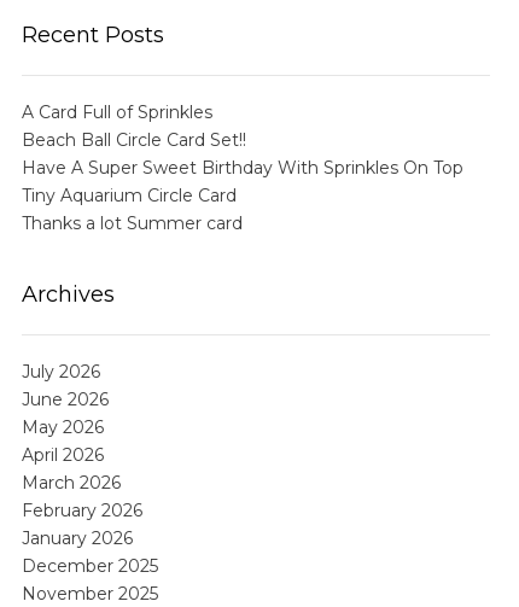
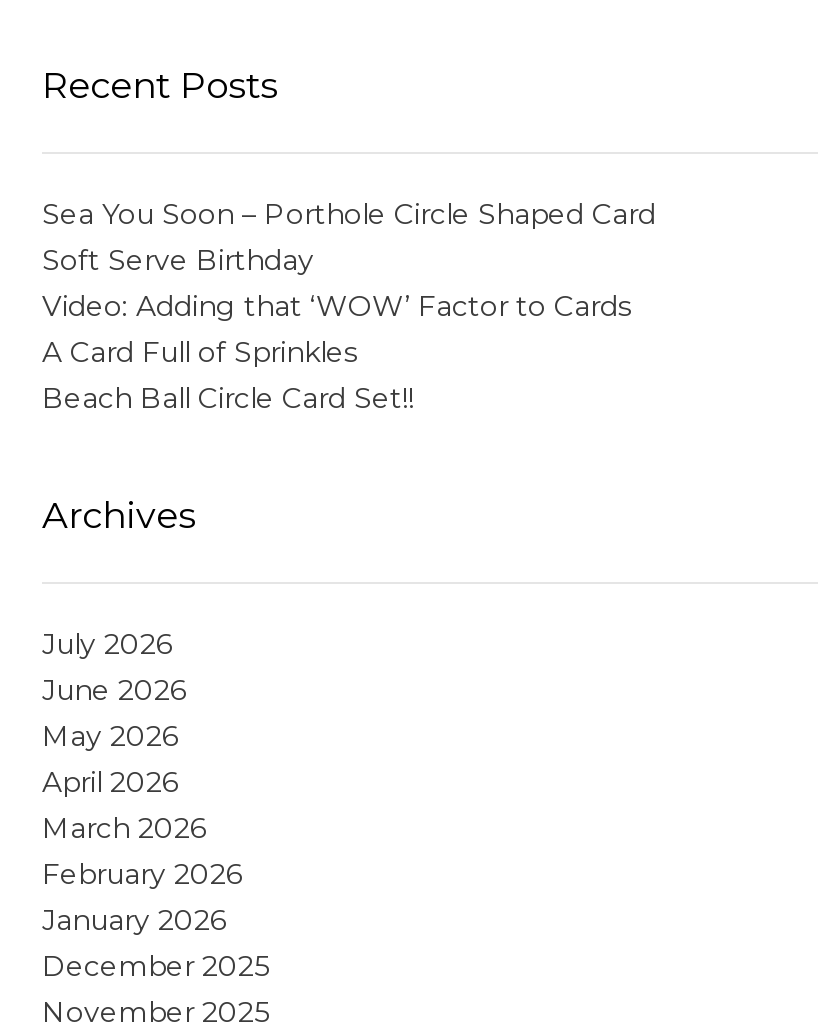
+ Sea You Soon – Porthole Circle Shaped Card
+ Soft Serve Birthday
+ Video: Adding that ‘WOW’ Factor to Cards

moved down: A Card Full of Sprinkles | Beach Ball Circle Card Set!!

- Have A Super Sweet Birthday With Sprinkles On Top
- Tiny Aquarium Circle Card
- Thanks a lot Summer card
